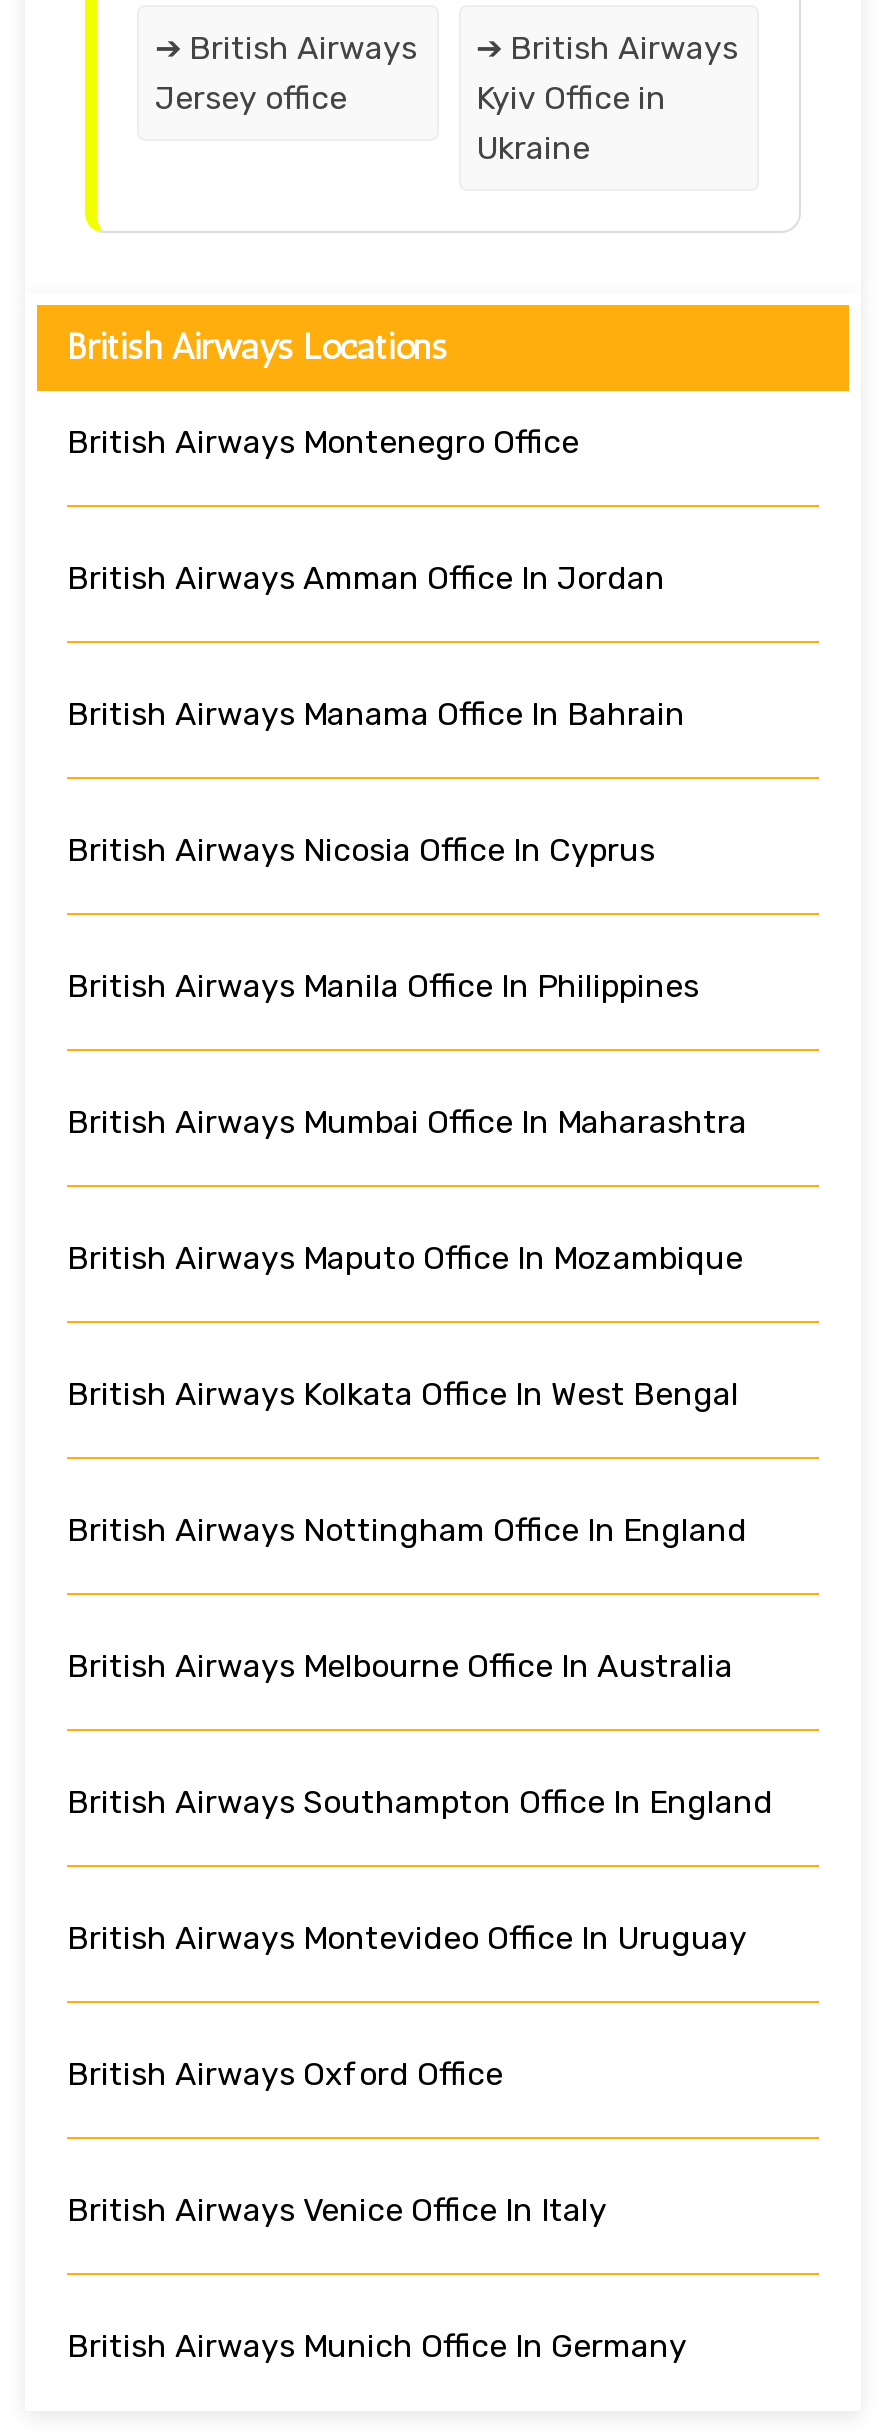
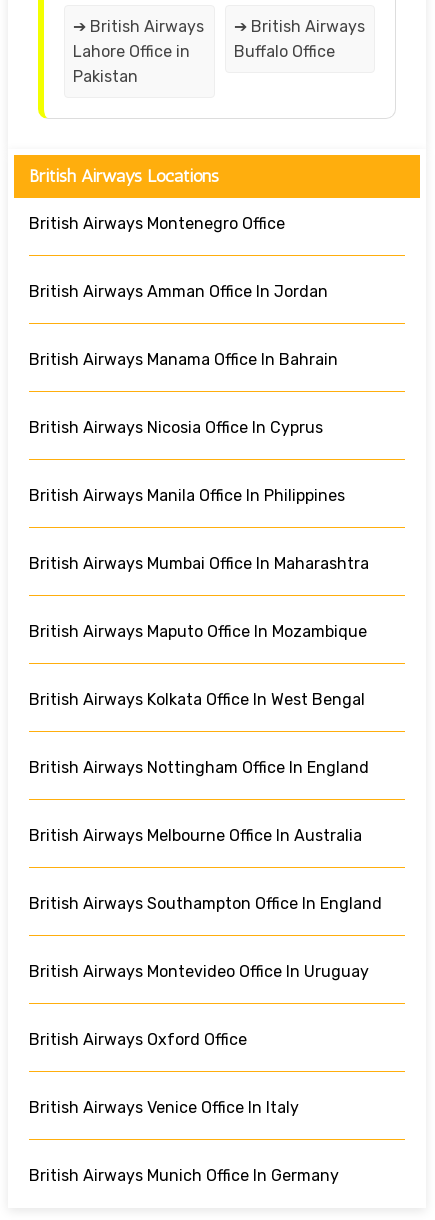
- Jersey office
+ Lahore Office in
+ Pakistan

- Kyiv Office in
- Ukraine
+ Buffalo Office
